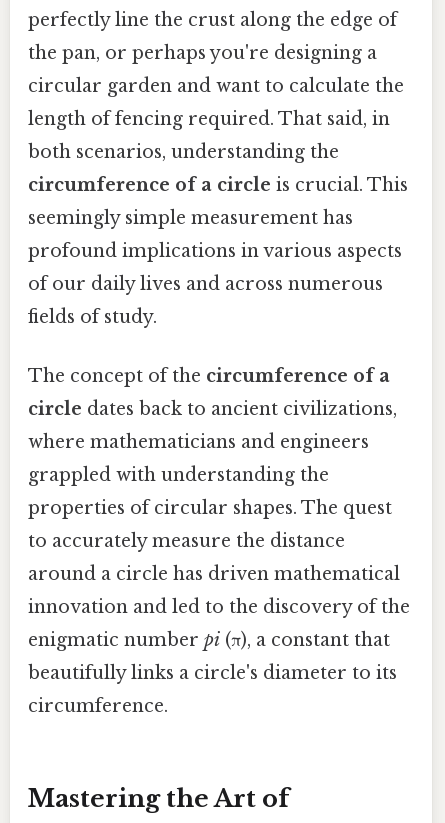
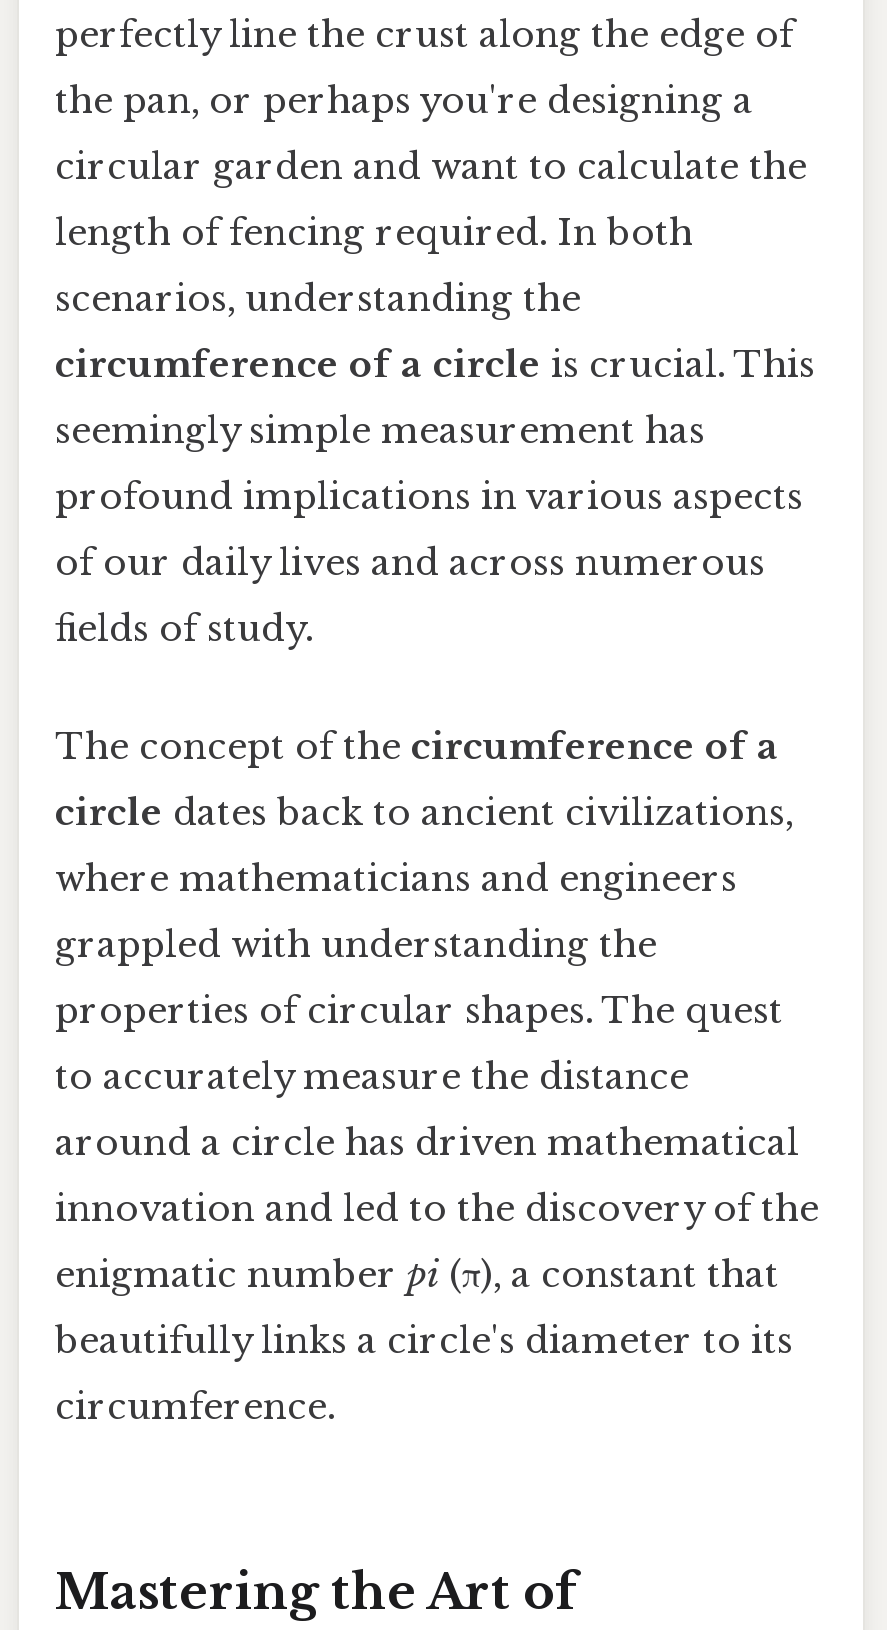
- length of fencing required. That said, in
+ length of fencing required. In both

- both scenarios, understanding the
+ scenarios, understanding the
